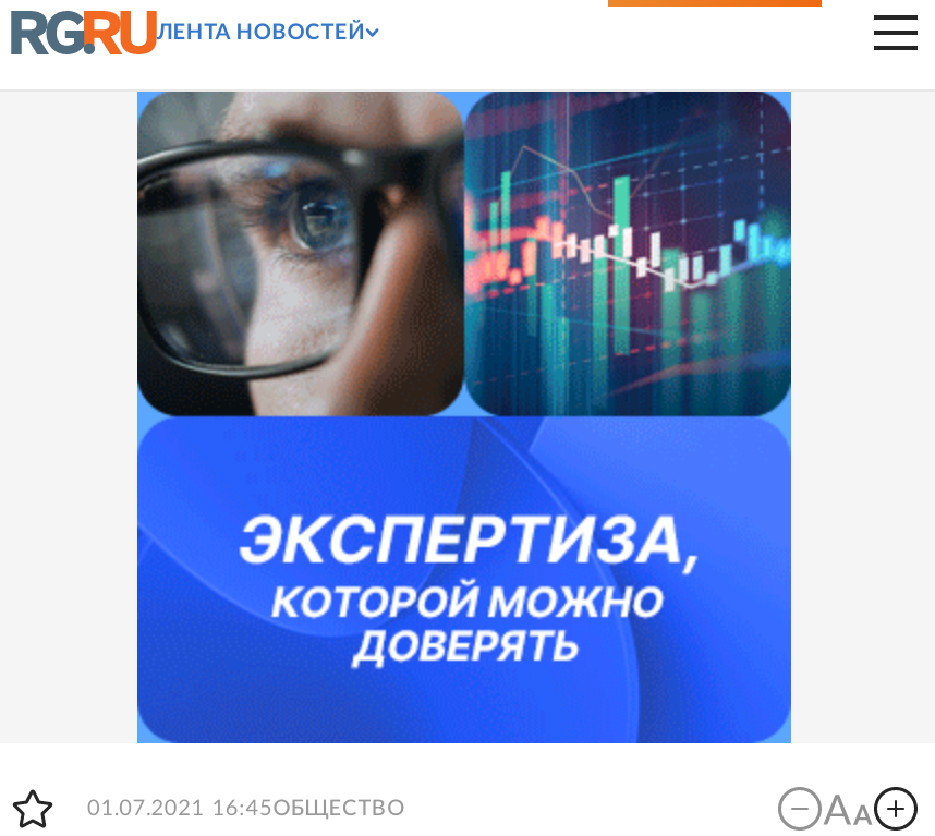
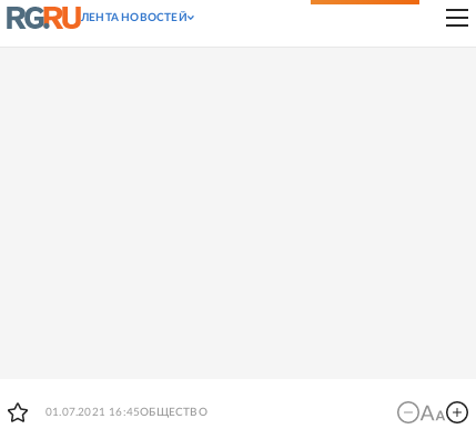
- [image]
